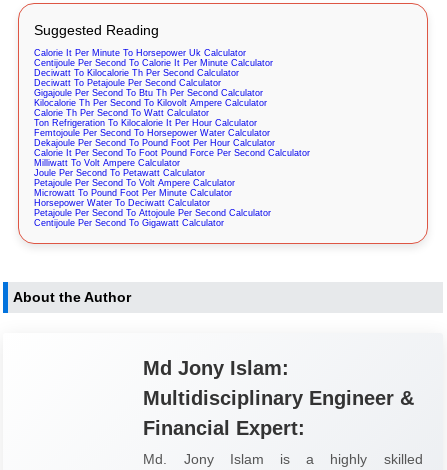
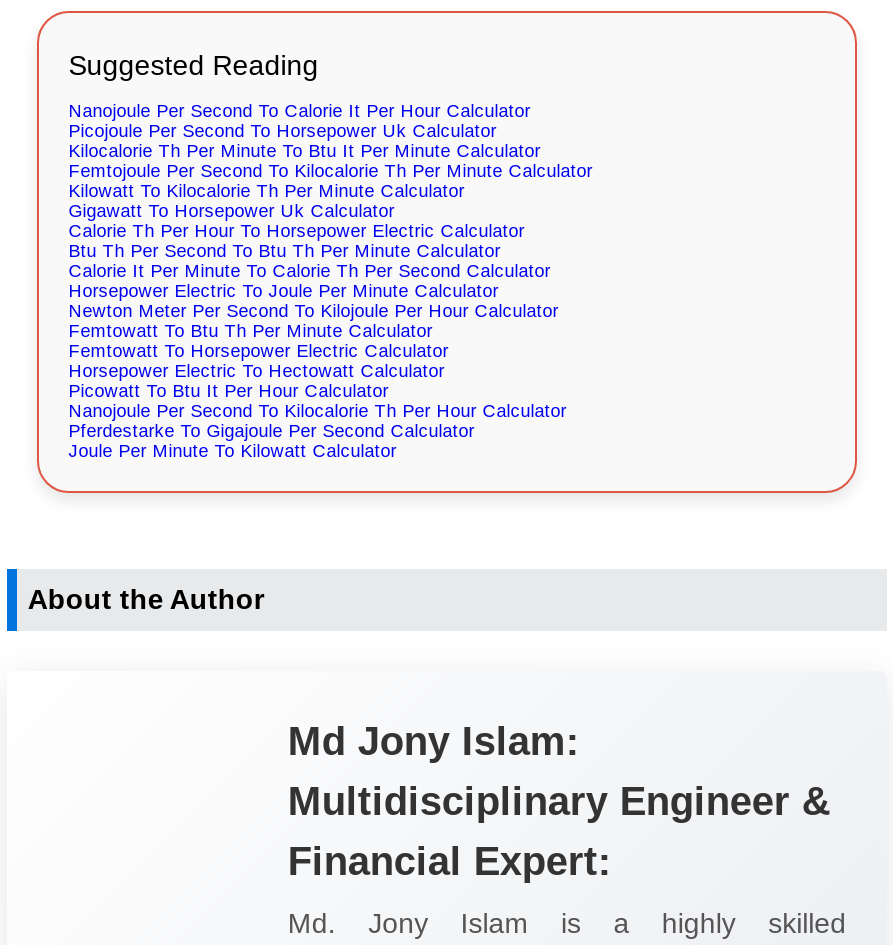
- Calorie It Per Minute To Horsepower Uk Calculator
- Centijoule Per Second To Calorie It Per Minute Calculator
- Deciwatt To Kilocalorie Th Per Second Calculator
- Deciwatt To Petajoule Per Second Calculator
- Gigajoule Per Second To Btu Th Per Second Calculator
- Kilocalorie Th Per Second To Kilovolt Ampere Calculator
- Calorie Th Per Second To Watt Calculator
- Ton Refrigeration To Kilocalorie It Per Hour Calculator
- Femtojoule Per Second To Horsepower Water Calculator
- Dekajoule Per Second To Pound Foot Per Hour Calculator
- Calorie It Per Second To Foot Pound Force Per Second Calculator
- Milliwatt To Volt Ampere Calculator
- Joule Per Second To Petawatt Calculator
- Petajoule Per Second To Volt Ampere Calculator
- Microwatt To Pound Foot Per Minute Calculator
- Horsepower Water To Deciwatt Calculator
- Petajoule Per Second To Attojoule Per Second Calculator
- Centijoule Per Second To Gigawatt Calculator
+ Nanojoule Per Second To Calorie It Per Hour Calculator
+ Picojoule Per Second To Horsepower Uk Calculator
+ Kilocalorie Th Per Minute To Btu It Per Minute Calculator
+ Femtojoule Per Second To Kilocalorie Th Per Minute Calculator
+ Kilowatt To Kilocalorie Th Per Minute Calculator
+ Gigawatt To Horsepower Uk Calculator
+ Calorie Th Per Hour To Horsepower Electric Calculator
+ Btu Th Per Second To Btu Th Per Minute Calculator
+ Calorie It Per Minute To Calorie Th Per Second Calculator
+ Horsepower Electric To Joule Per Minute Calculator
+ Newton Meter Per Second To Kilojoule Per Hour Calculator
+ Femtowatt To Btu Th Per Minute Calculator
+ Femtowatt To Horsepower Electric Calculator
+ Horsepower Electric To Hectowatt Calculator
+ Picowatt To Btu It Per Hour Calculator
+ Nanojoule Per Second To Kilocalorie Th Per Hour Calculator
+ Pferdestarke To Gigajoule Per Second Calculator
+ Joule Per Minute To Kilowatt Calculator
